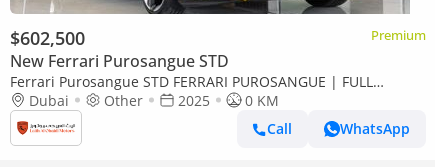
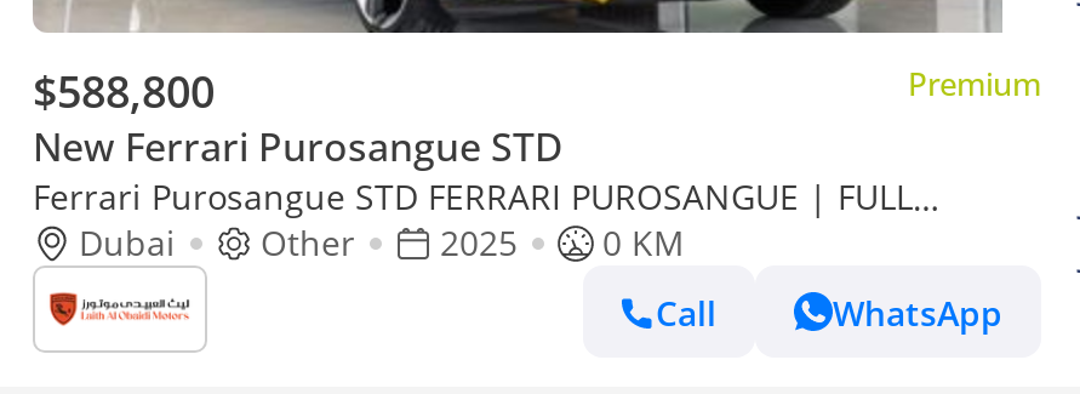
- $602,500
+ $588,800
